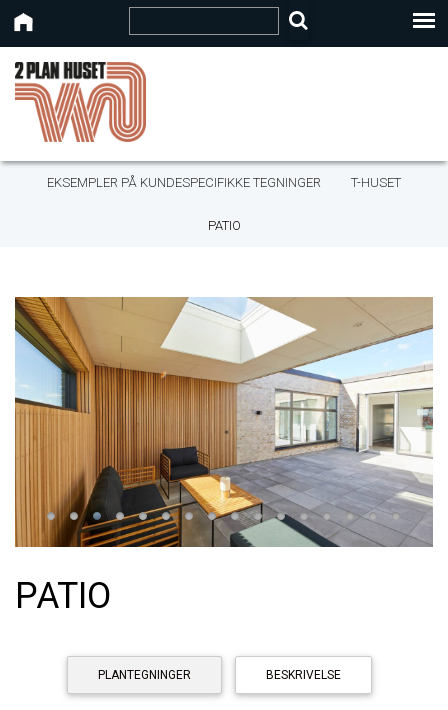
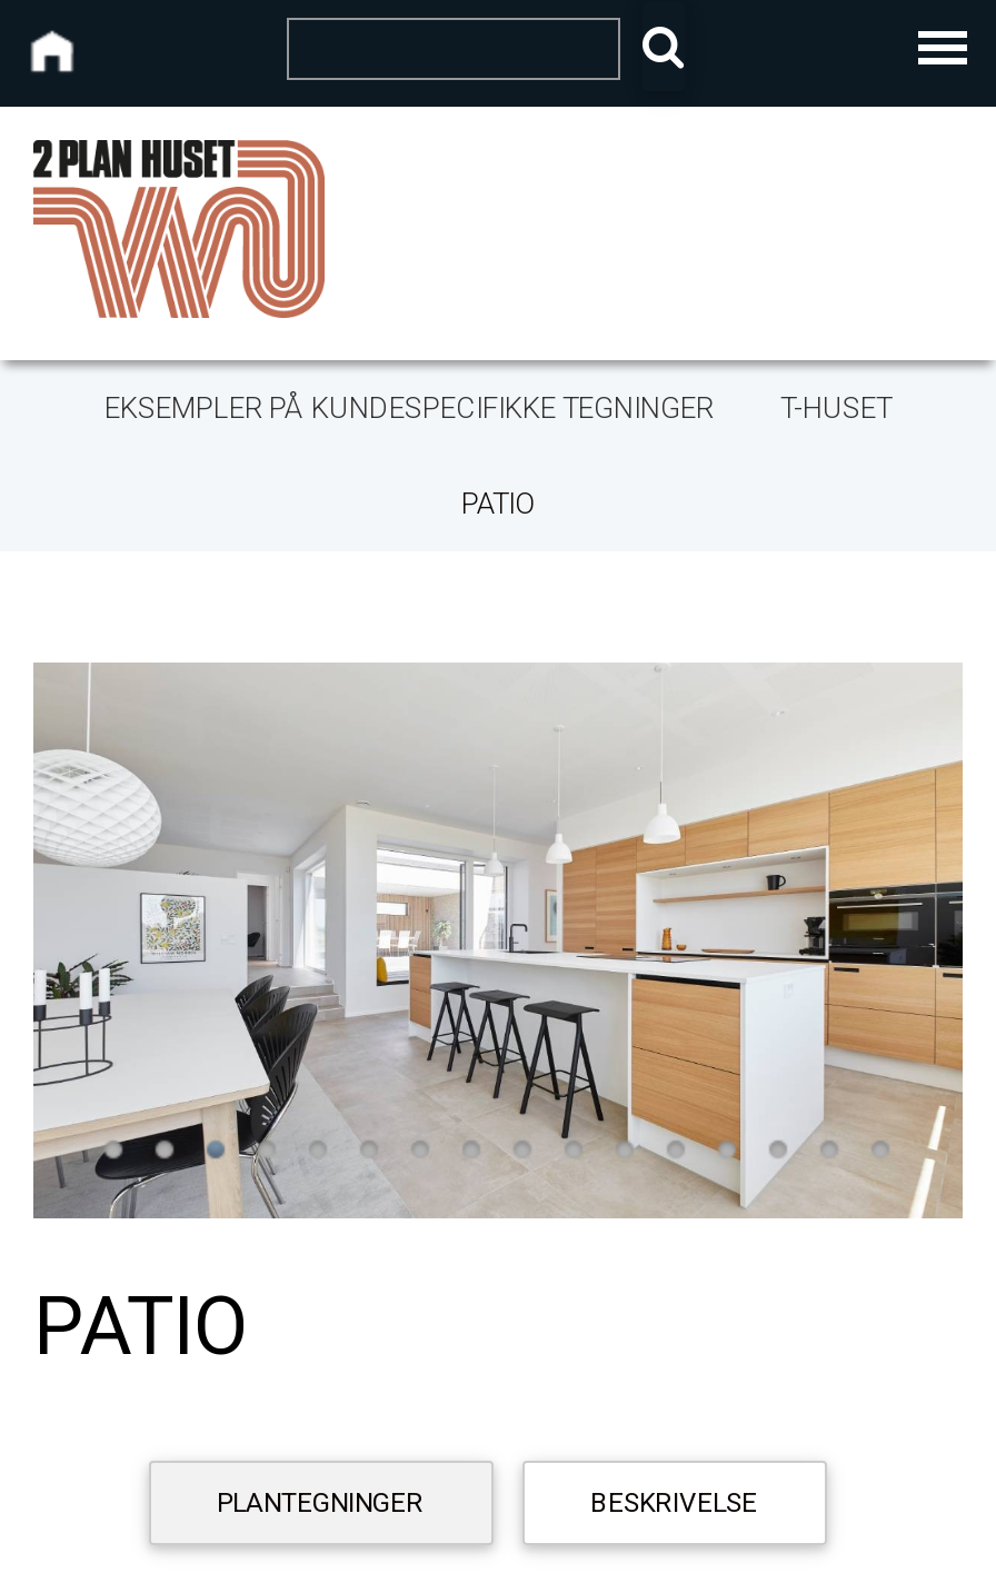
- [image]
+ [image]
